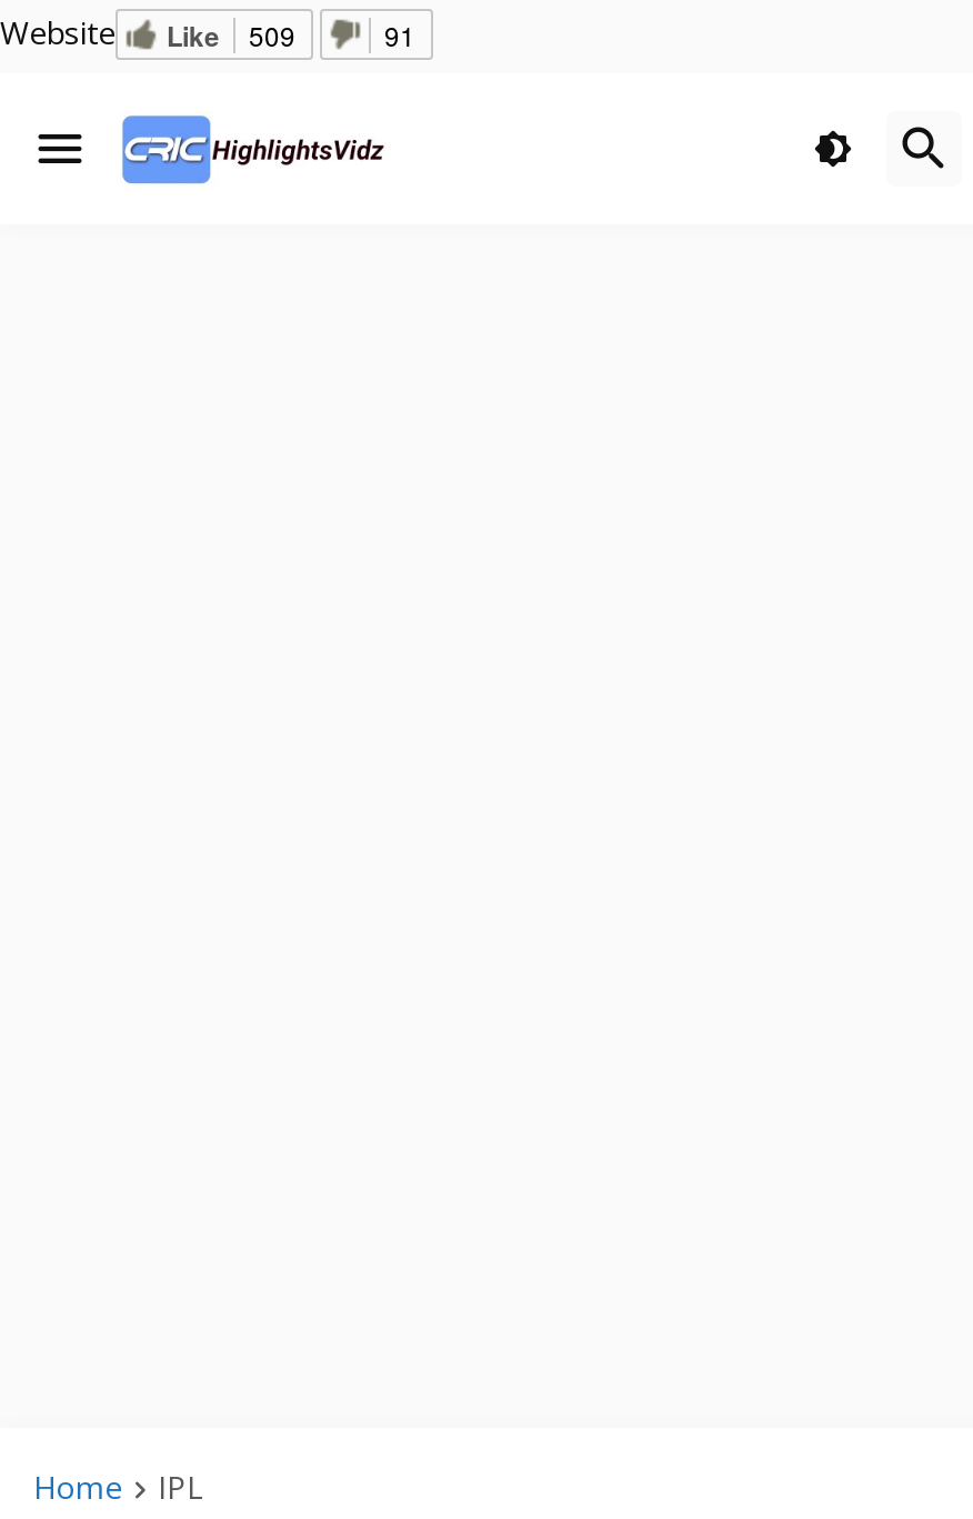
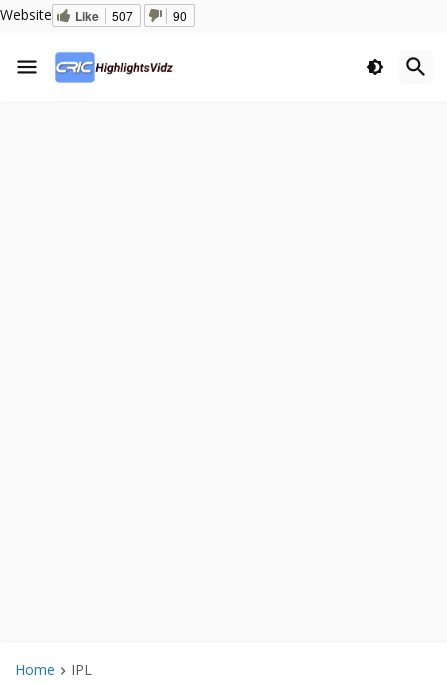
- Website Like 509
+ Website Like 507

- 91
+ 90
